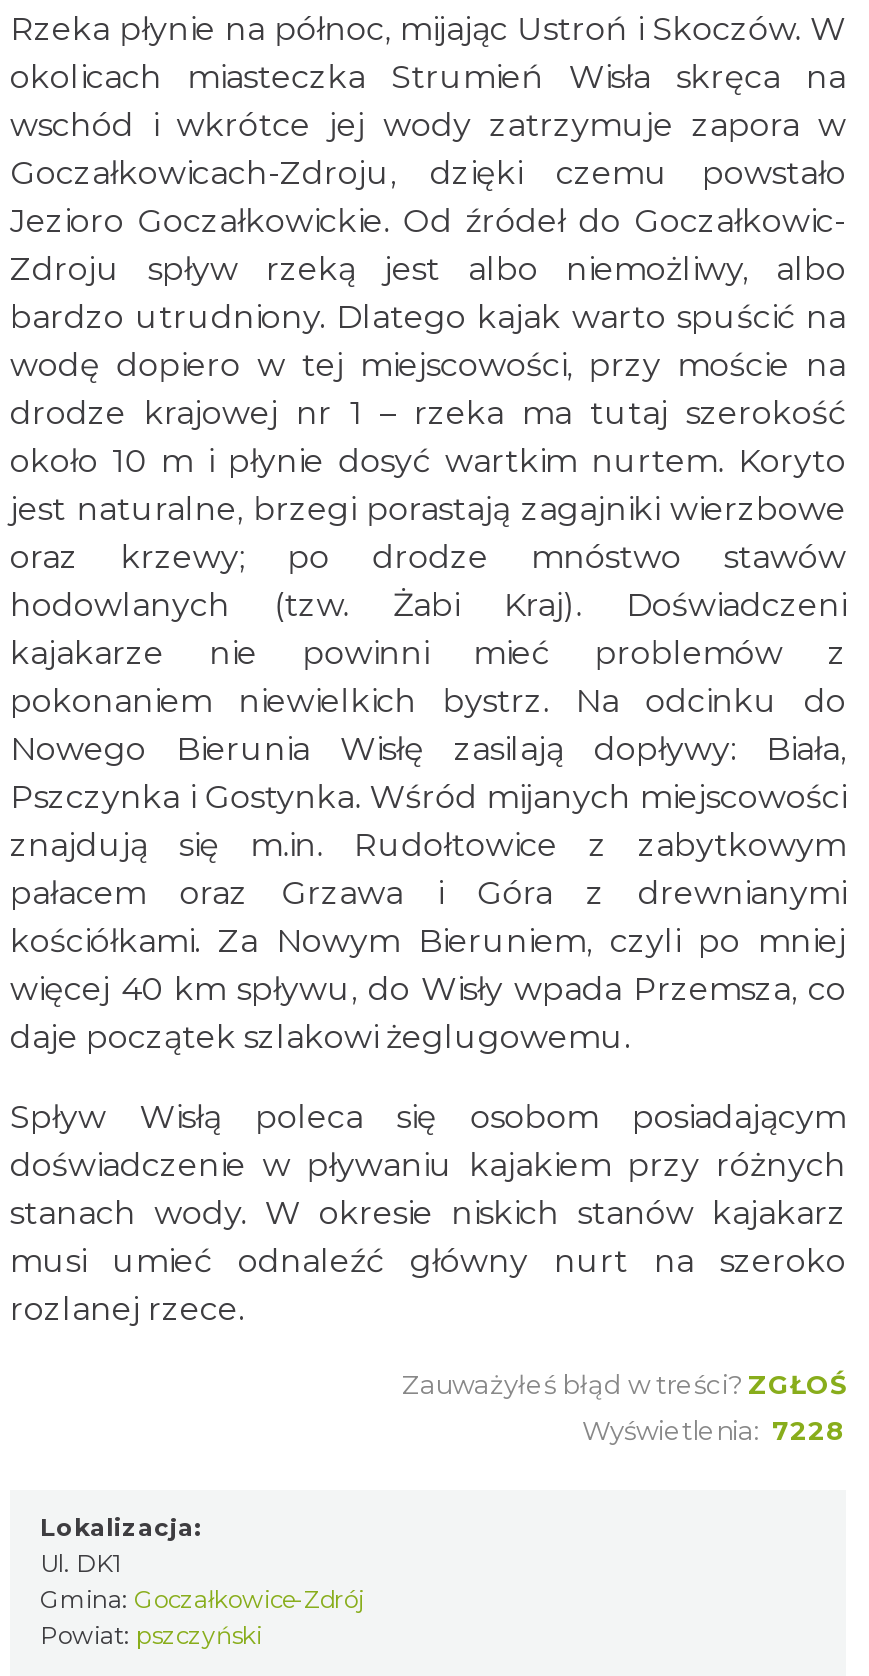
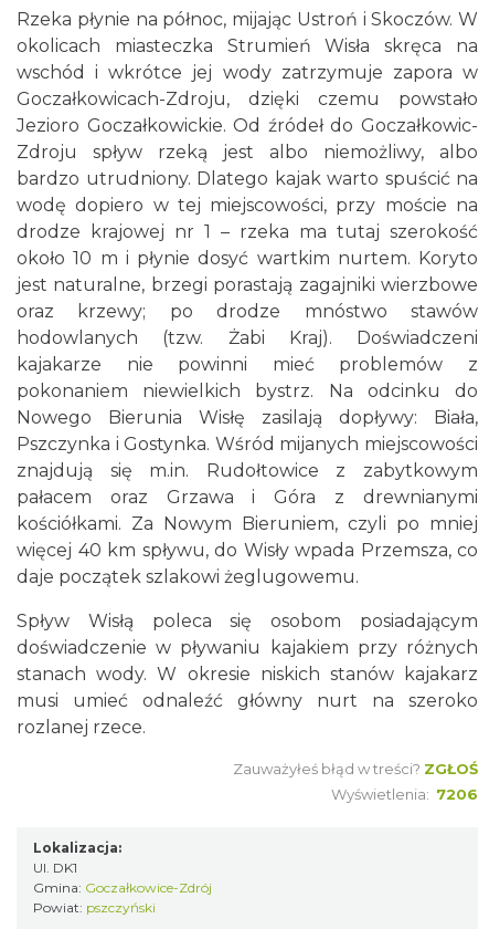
- Wyświetlenia: 7228
+ Wyświetlenia: 7206
